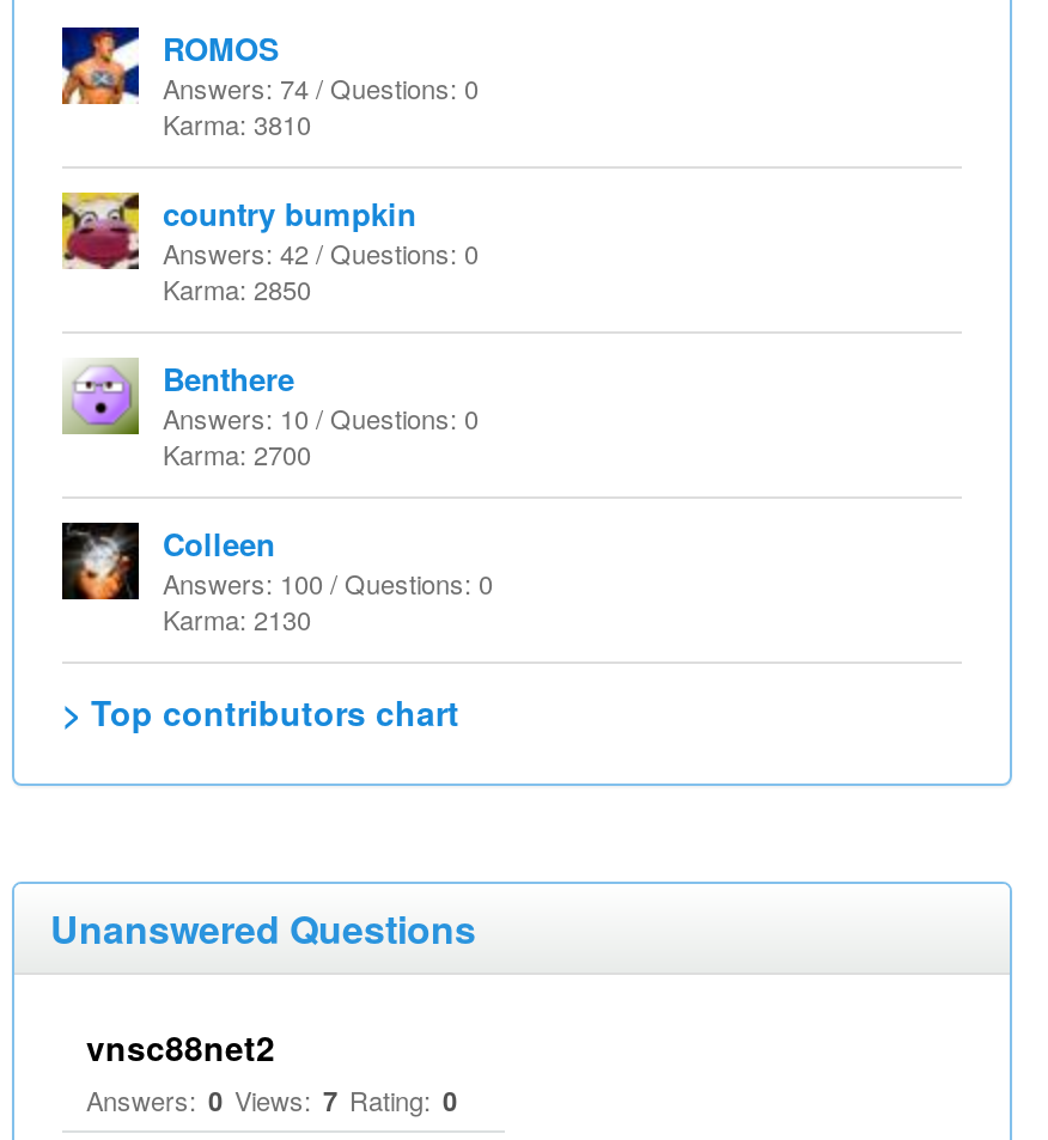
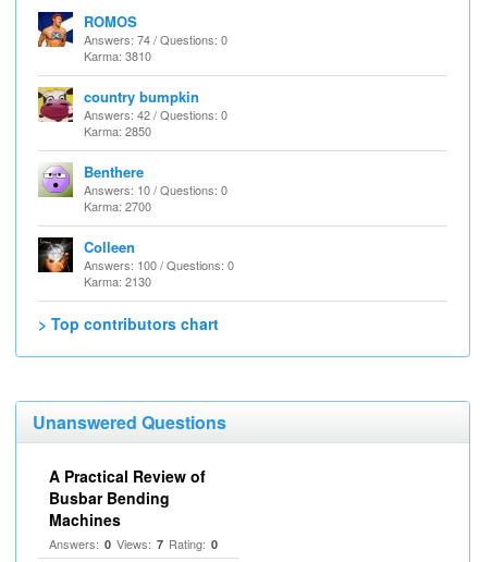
- vnsc88net2
+ A Practical Review of
+ Busbar Bending
+ Machines
